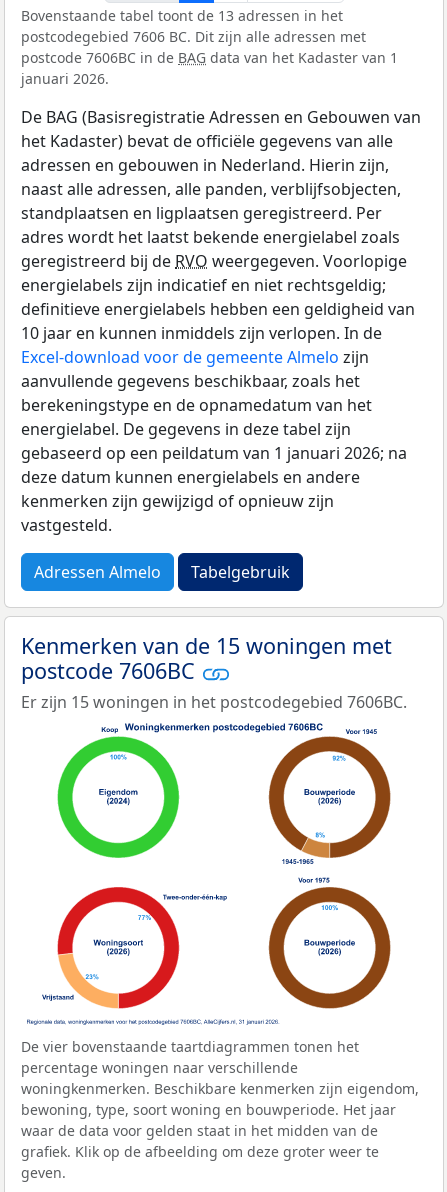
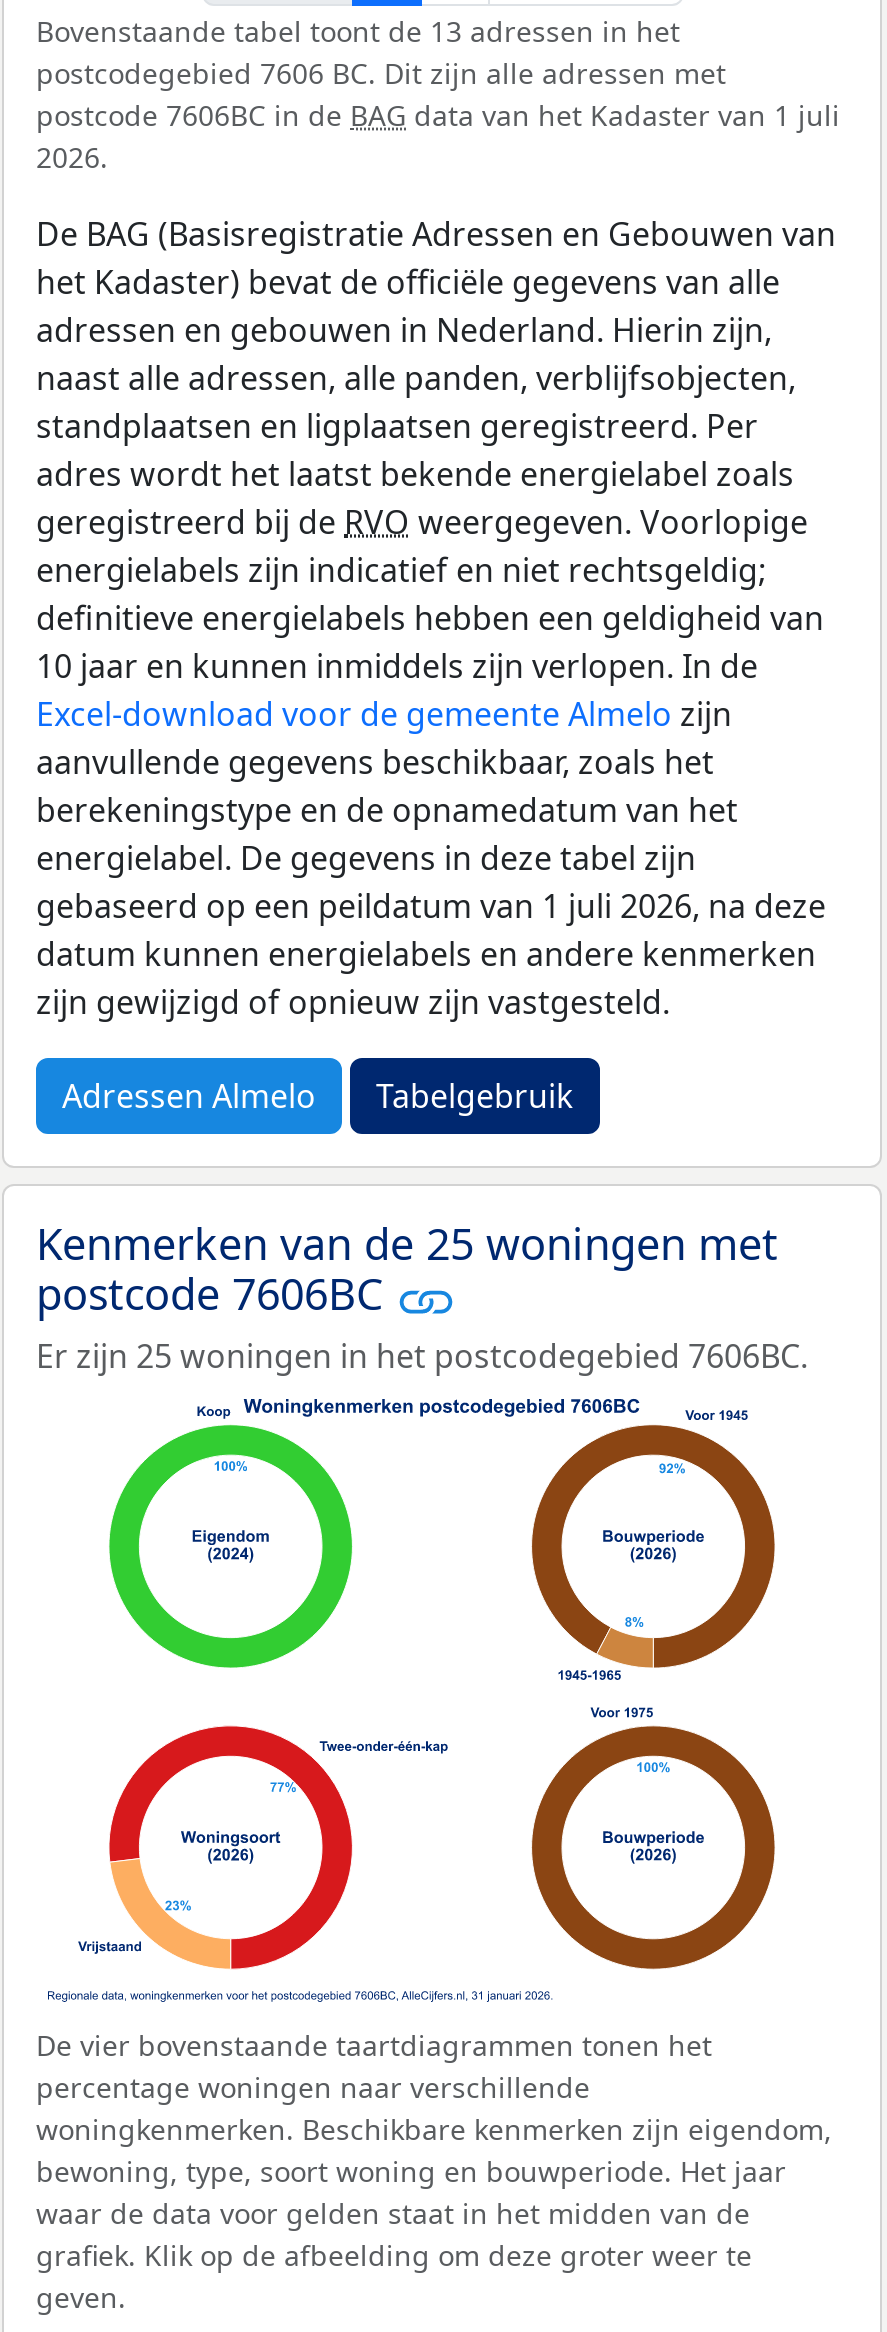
- postcode 7606BC in de BAG data van het Kadaster van 1
- januari 2026.
+ postcode 7606BC in de BAG data van het Kadaster van 1 juli
+ 2026.

- gebaseerd op een peildatum van 1 januari 2026; na
- deze datum kunnen energielabels en andere
- kenmerken zijn gewijzigd of opnieuw zijn
- vastgesteld.
+ gebaseerd op een peildatum van 1 juli 2026, na deze
+ datum kunnen energielabels en andere kenmerken
+ zijn gewijzigd of opnieuw zijn vastgesteld.

- Kenmerken van de 15 woningen met
+ Kenmerken van de 25 woningen met

- Er zijn 15 woningen in het postcodegebied 7606BC.
+ Er zijn 25 woningen in het postcodegebied 7606BC.
